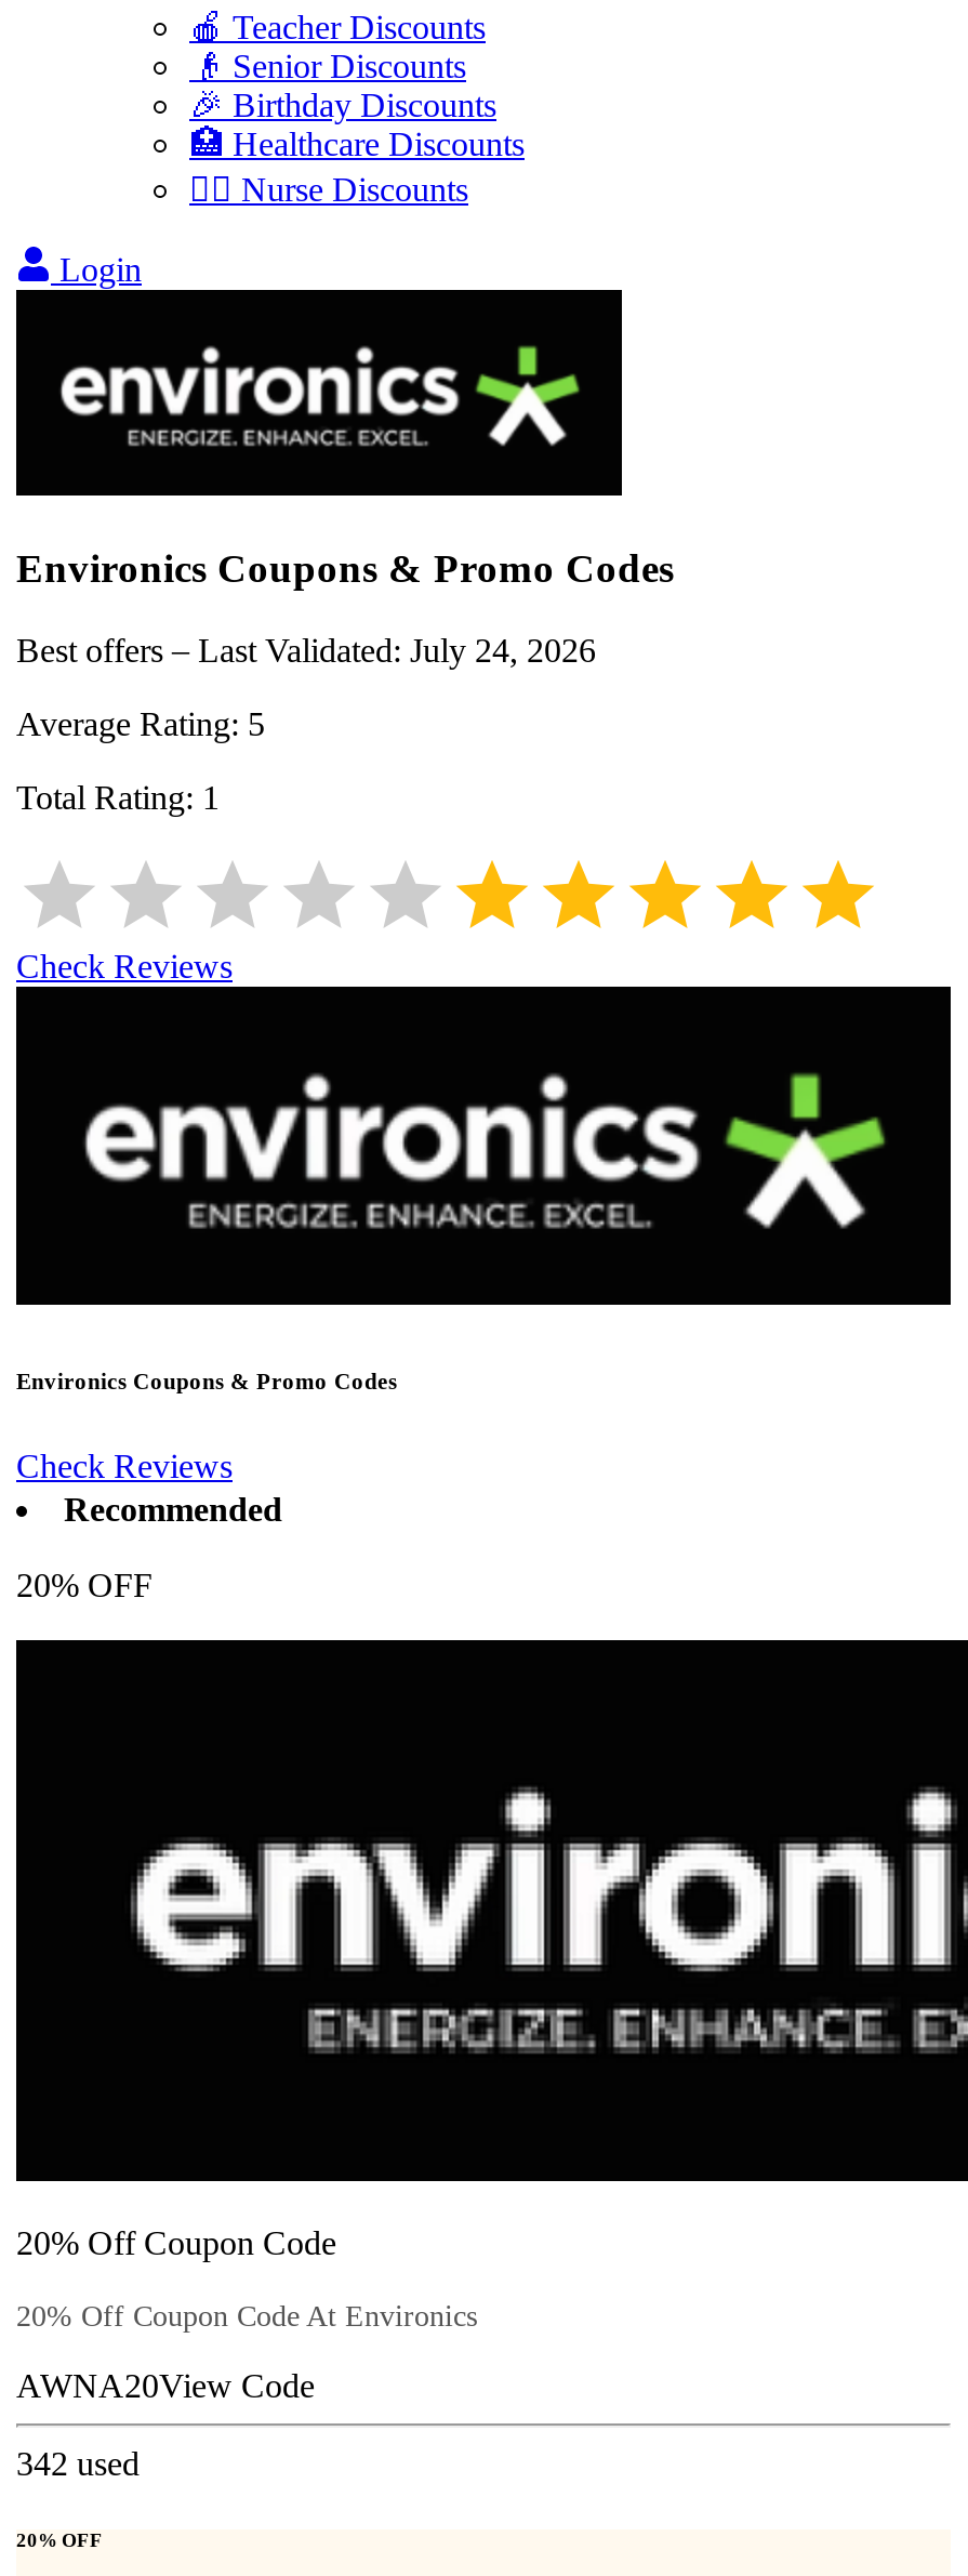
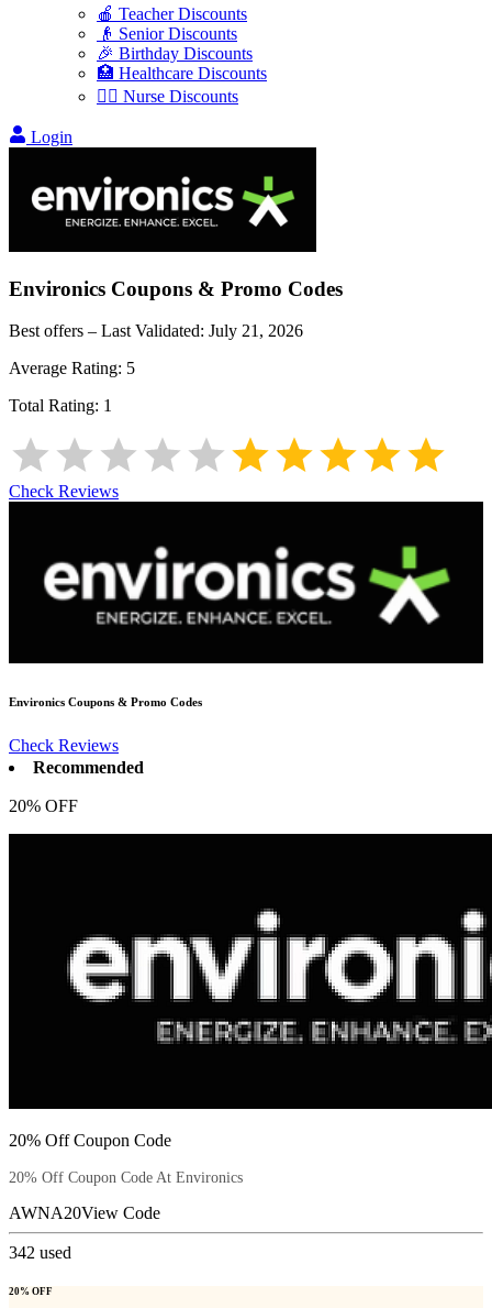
- Best offers – Last Validated: July 24, 2026
+ Best offers – Last Validated: July 21, 2026
